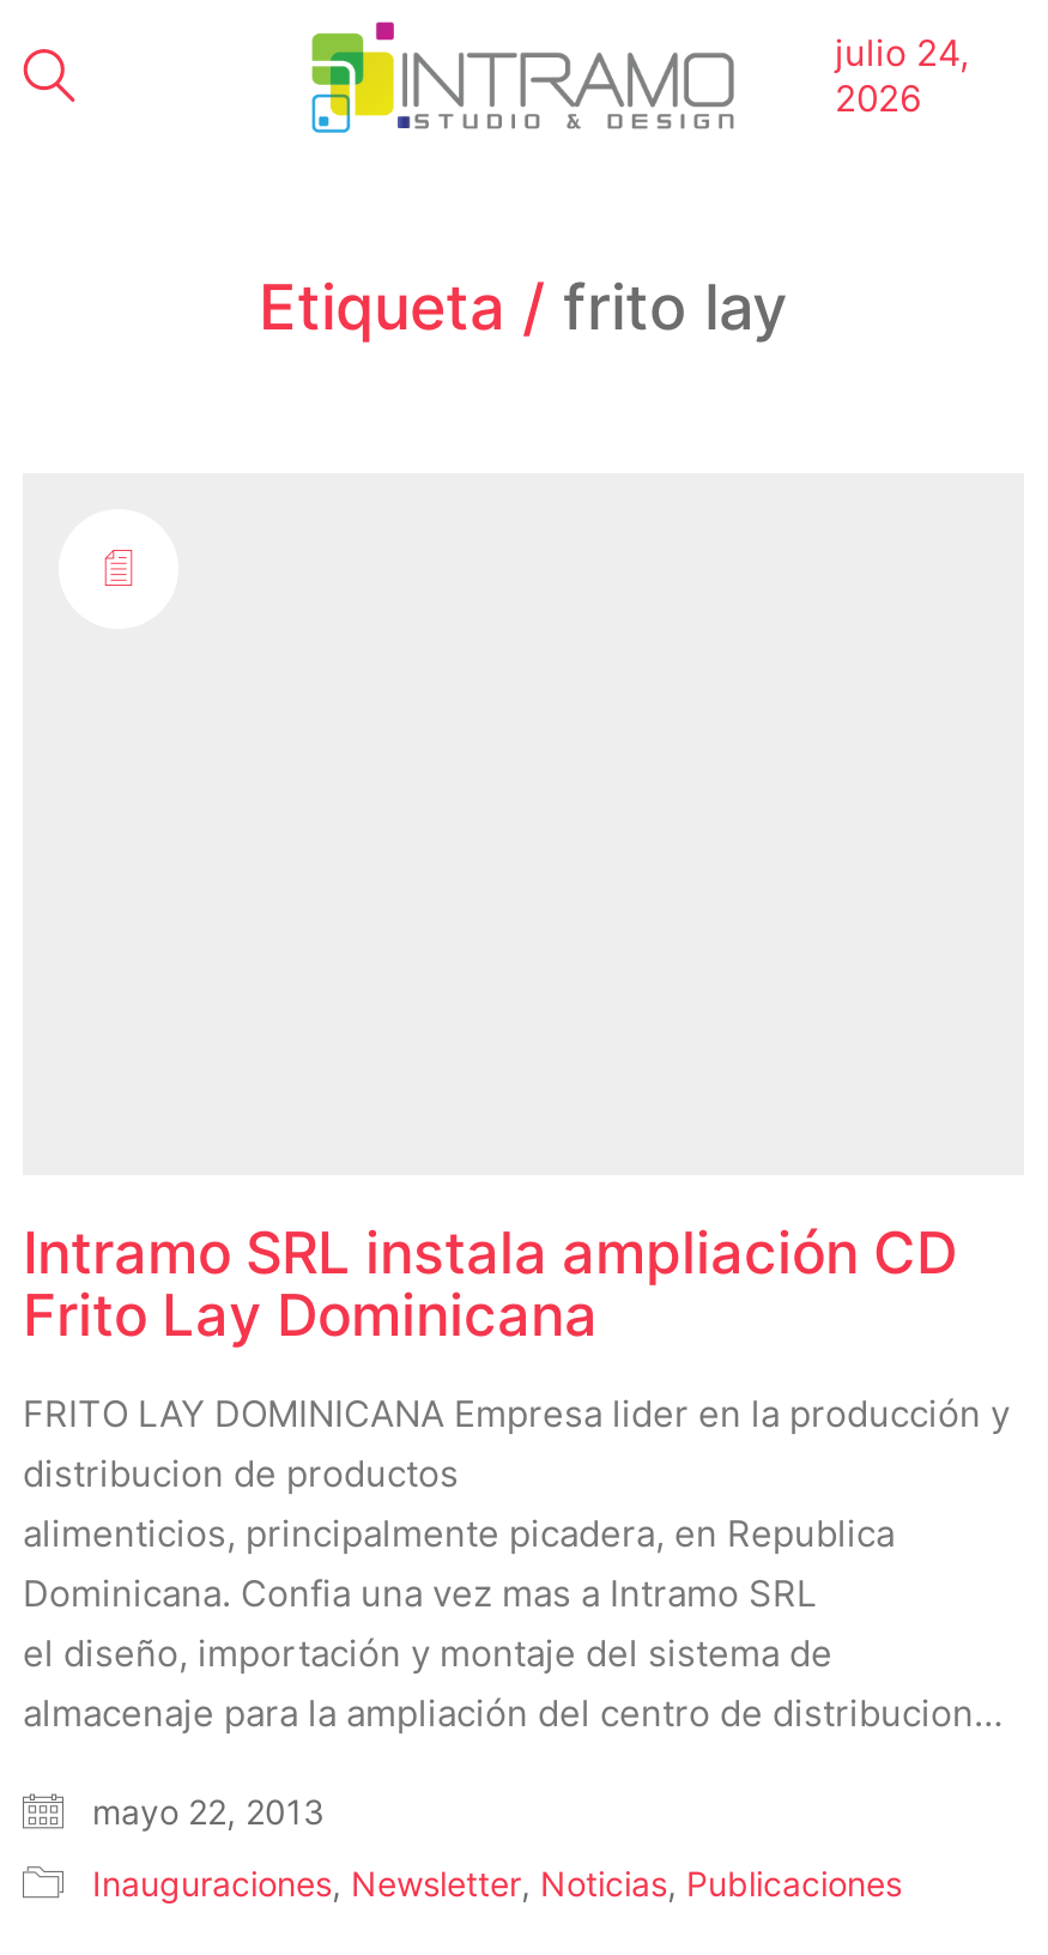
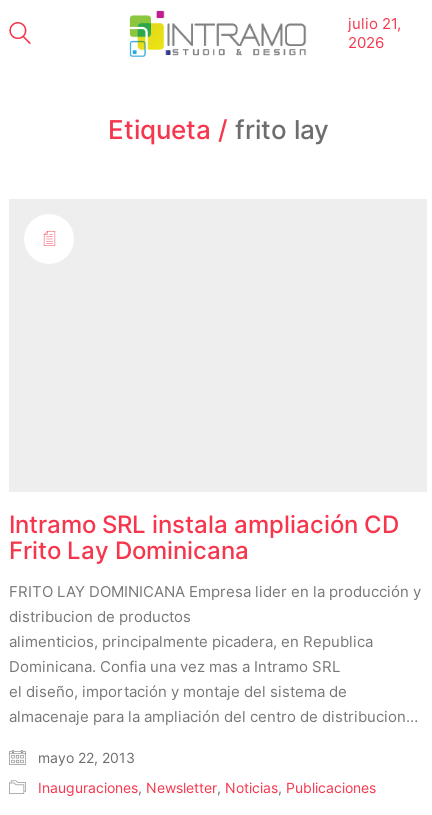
- julio 24,
+ julio 21,
